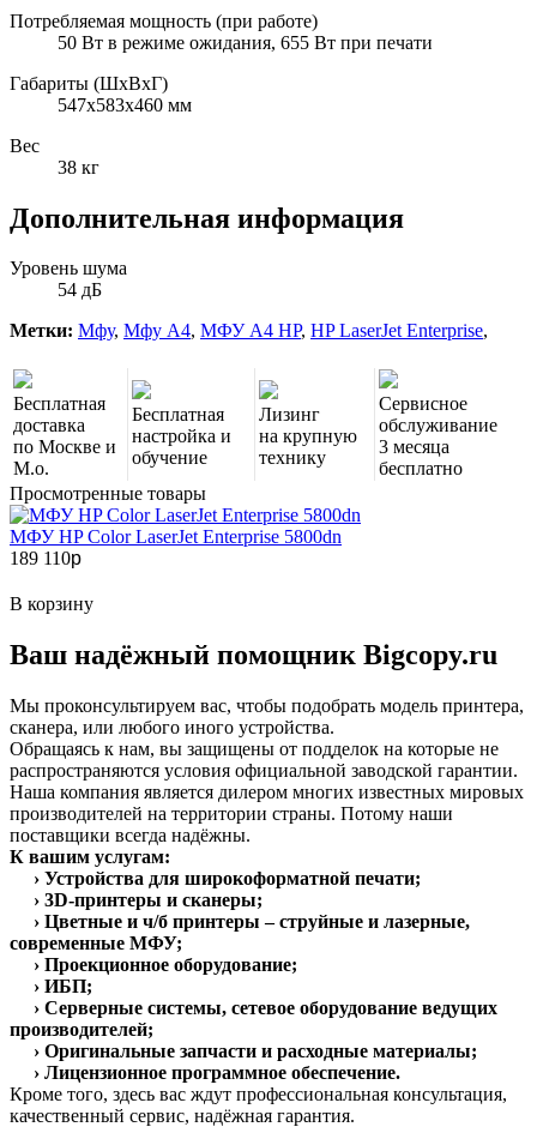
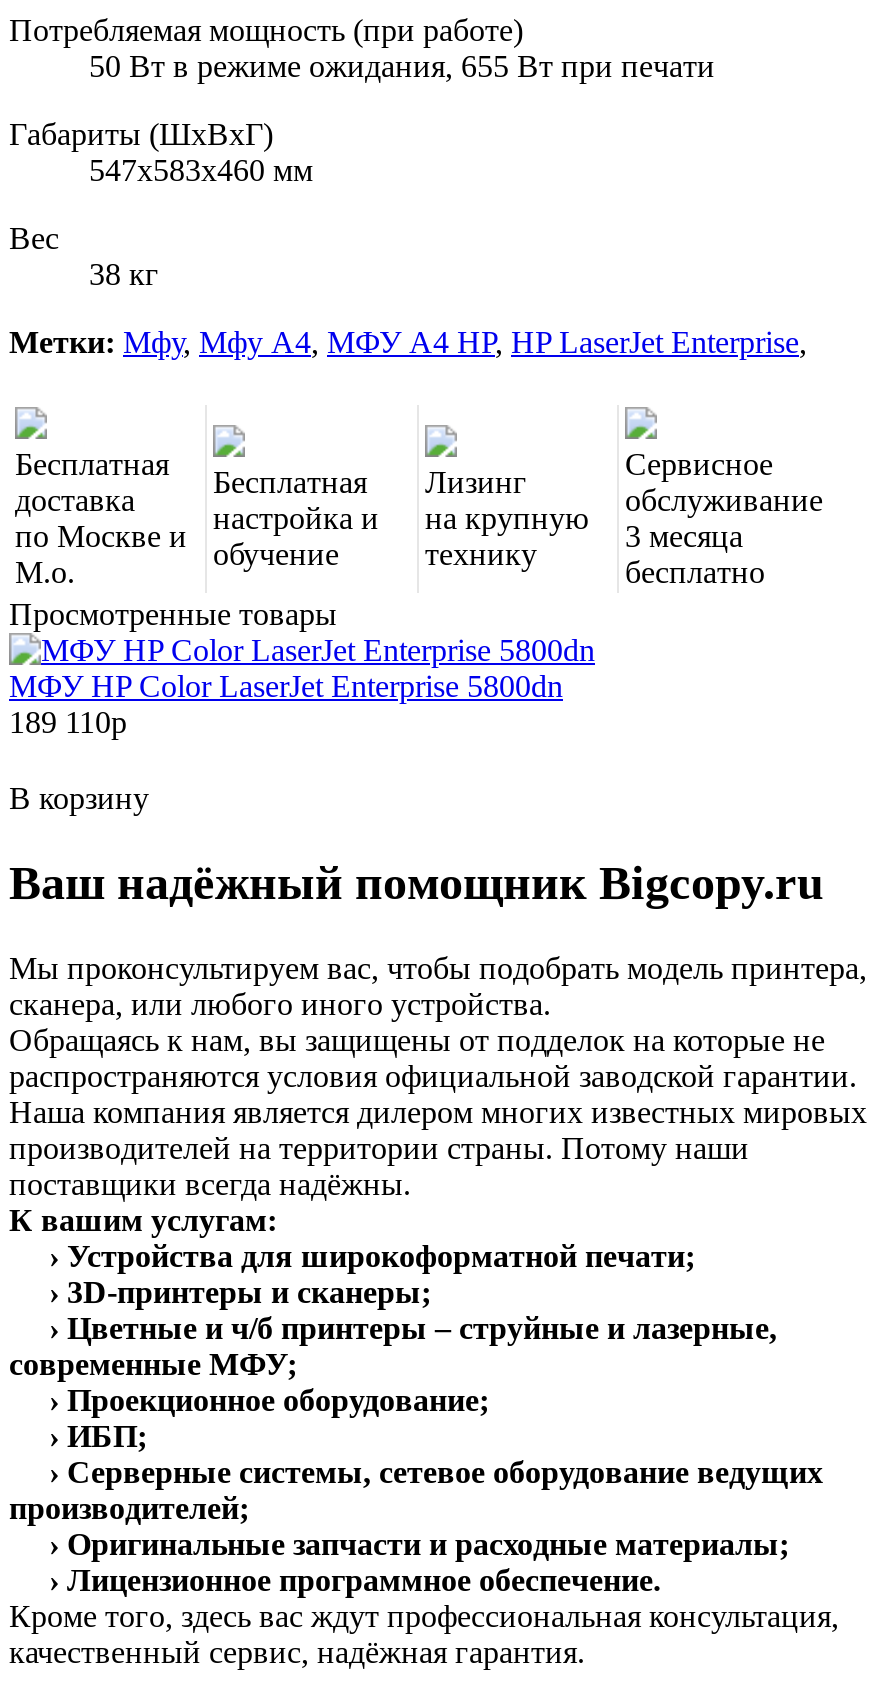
- Дополнительная информация
- Уровень шума
- 54 дБ
